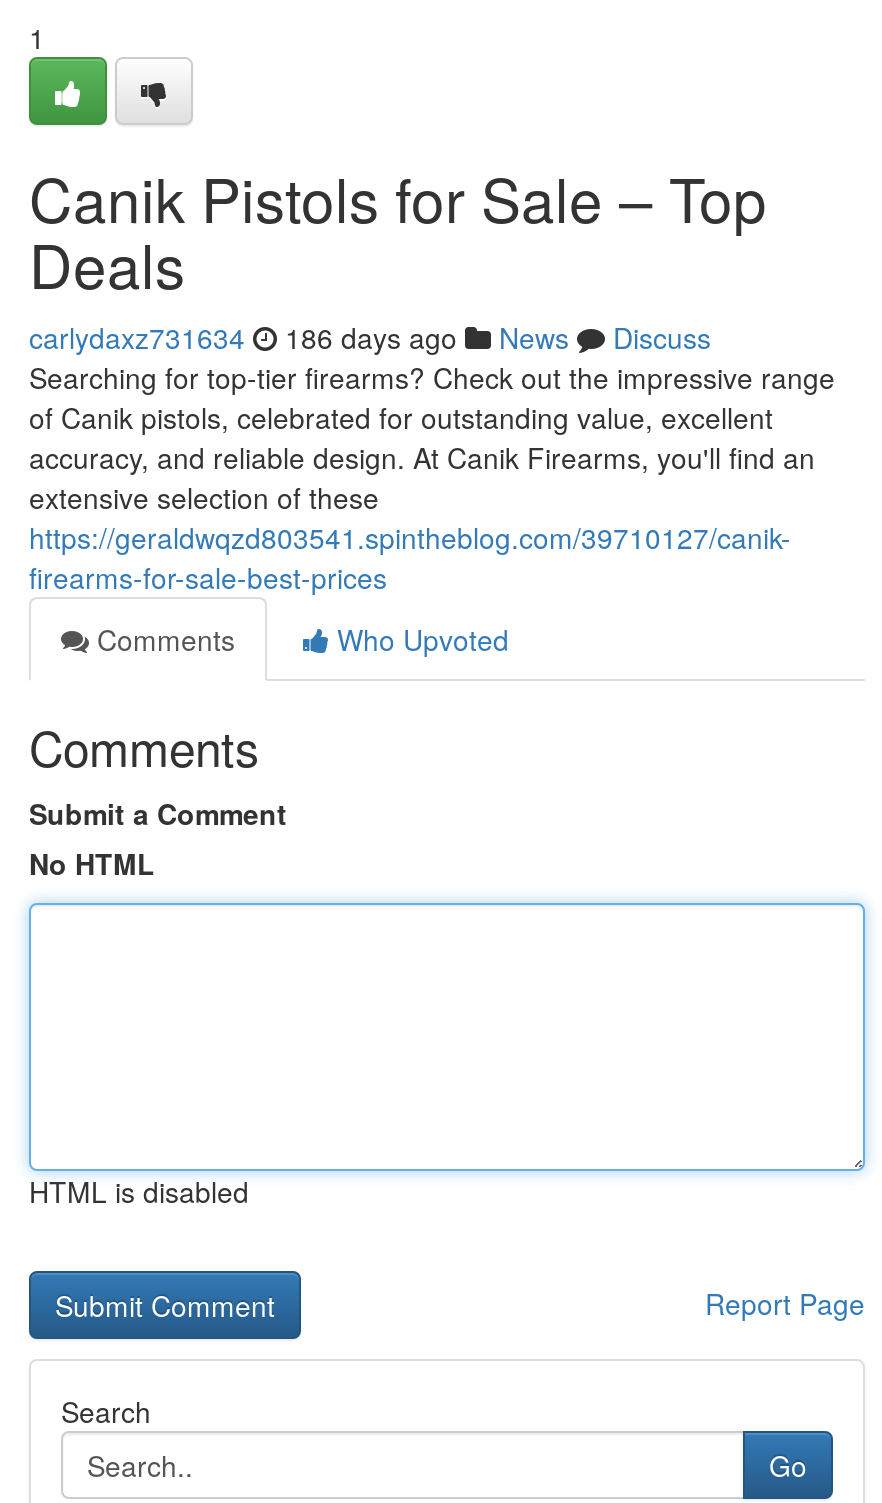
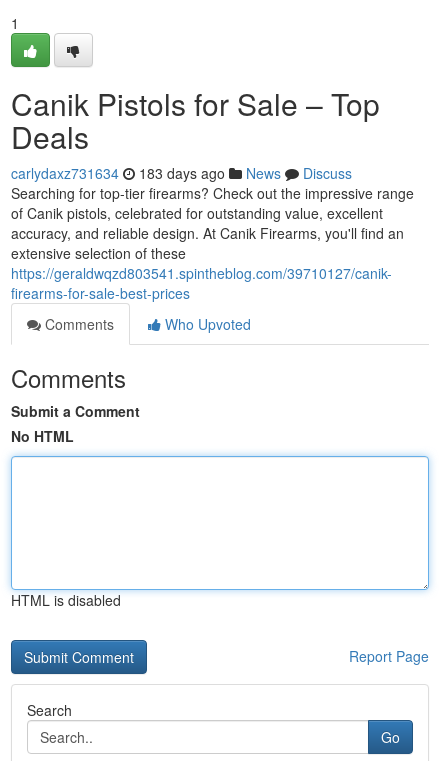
- carlydaxz731634 186 days ago News Discuss
+ carlydaxz731634 183 days ago News Discuss
